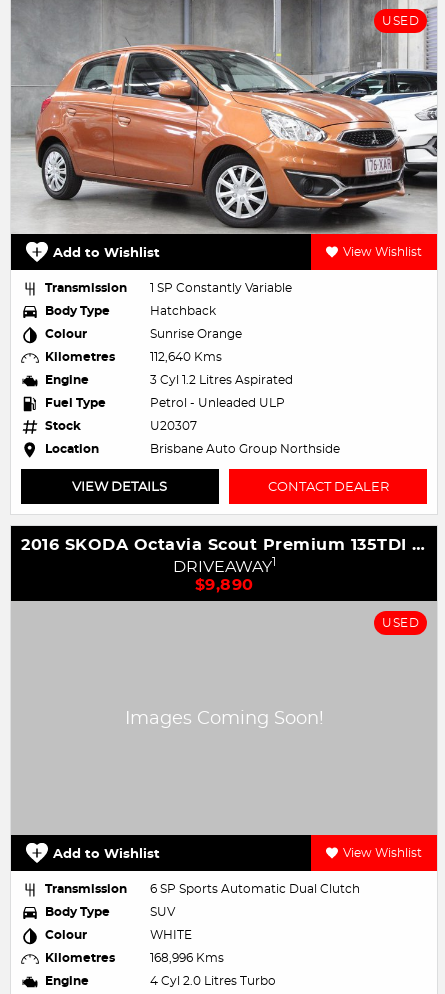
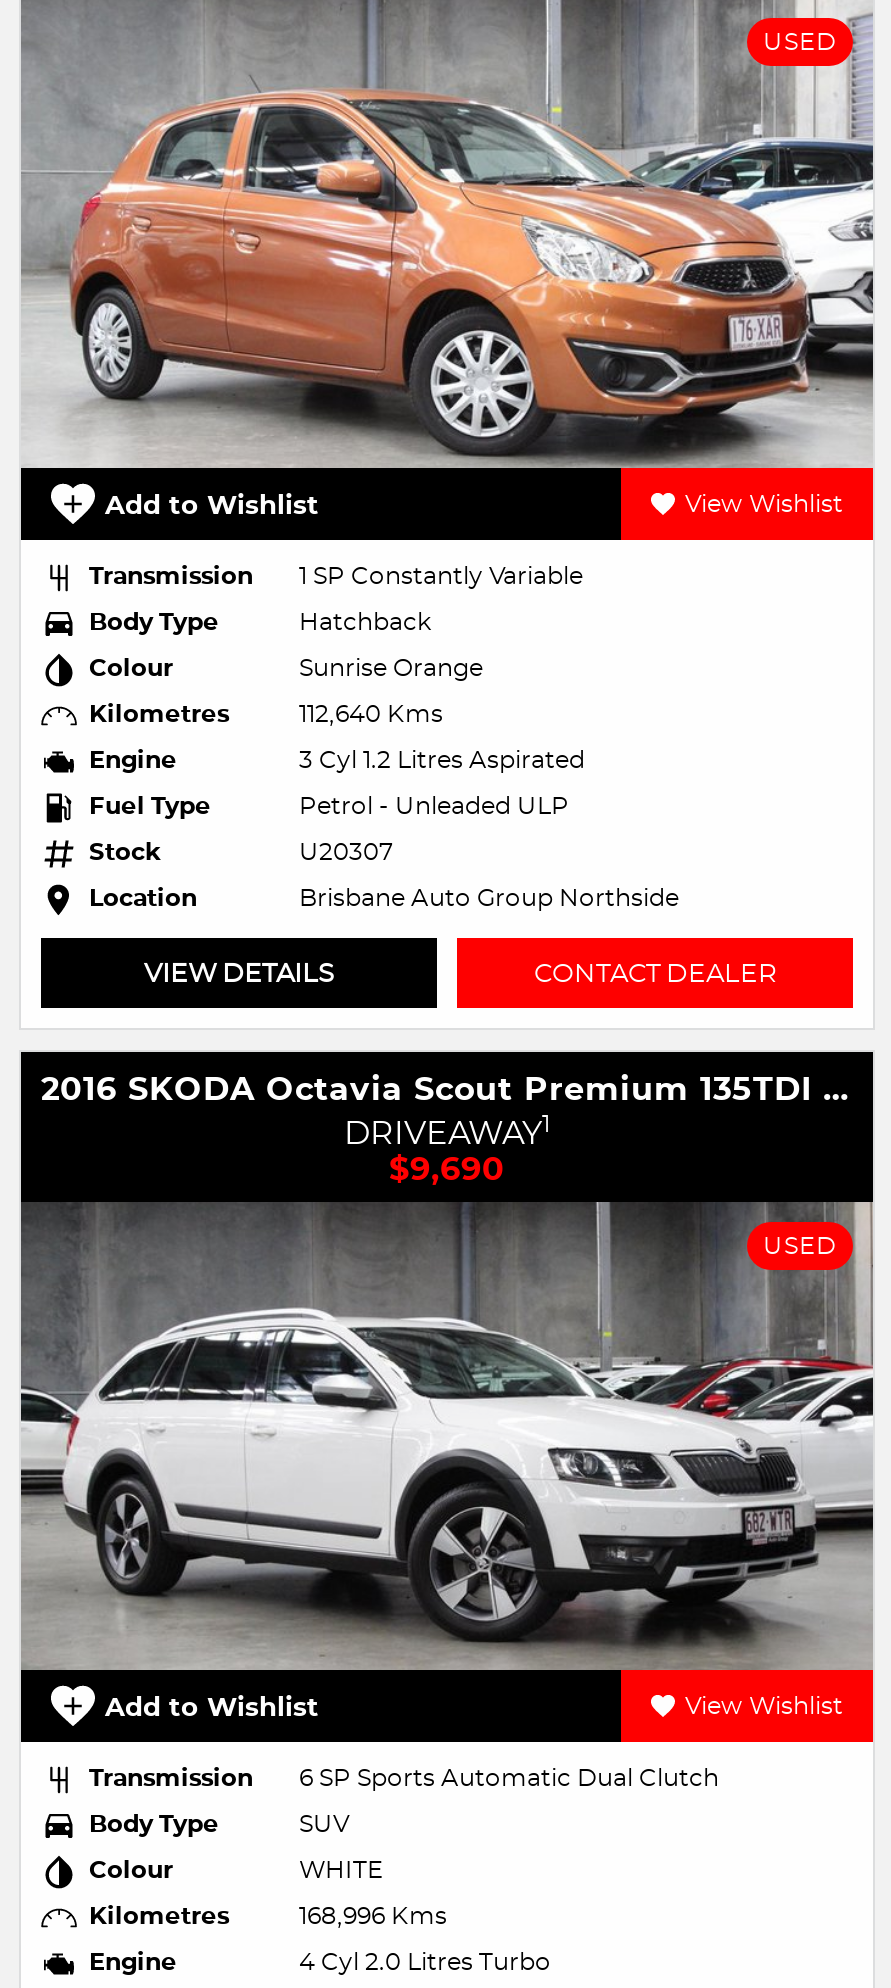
+ [image]

- $9,890
+ $9,690
